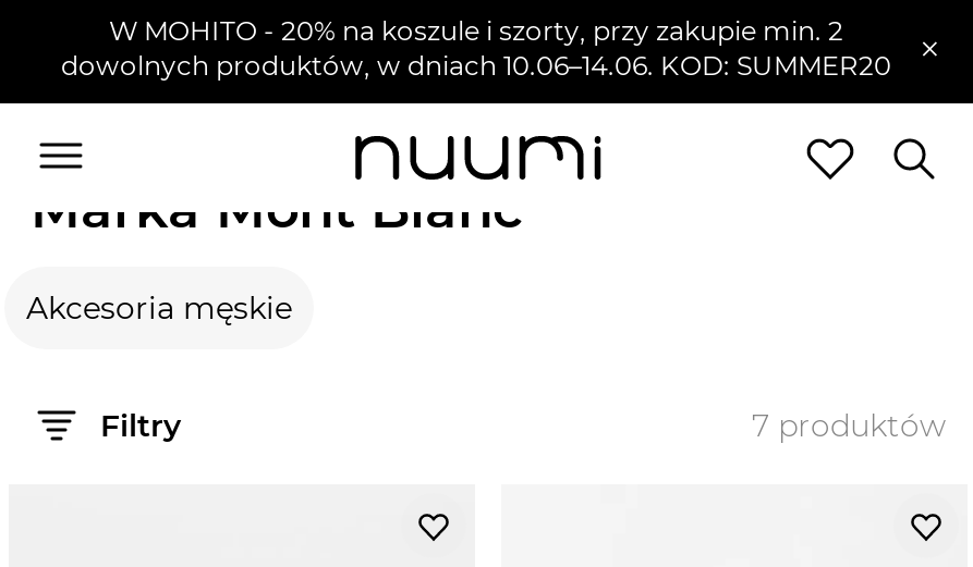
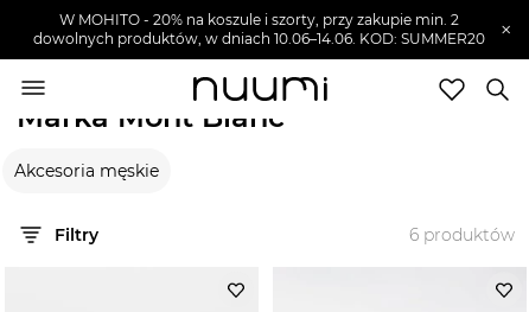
- 7 produktów
+ 6 produktów
